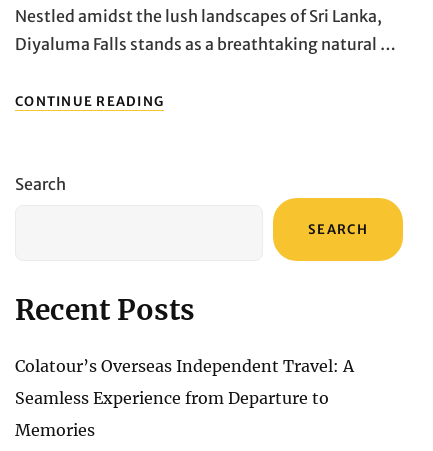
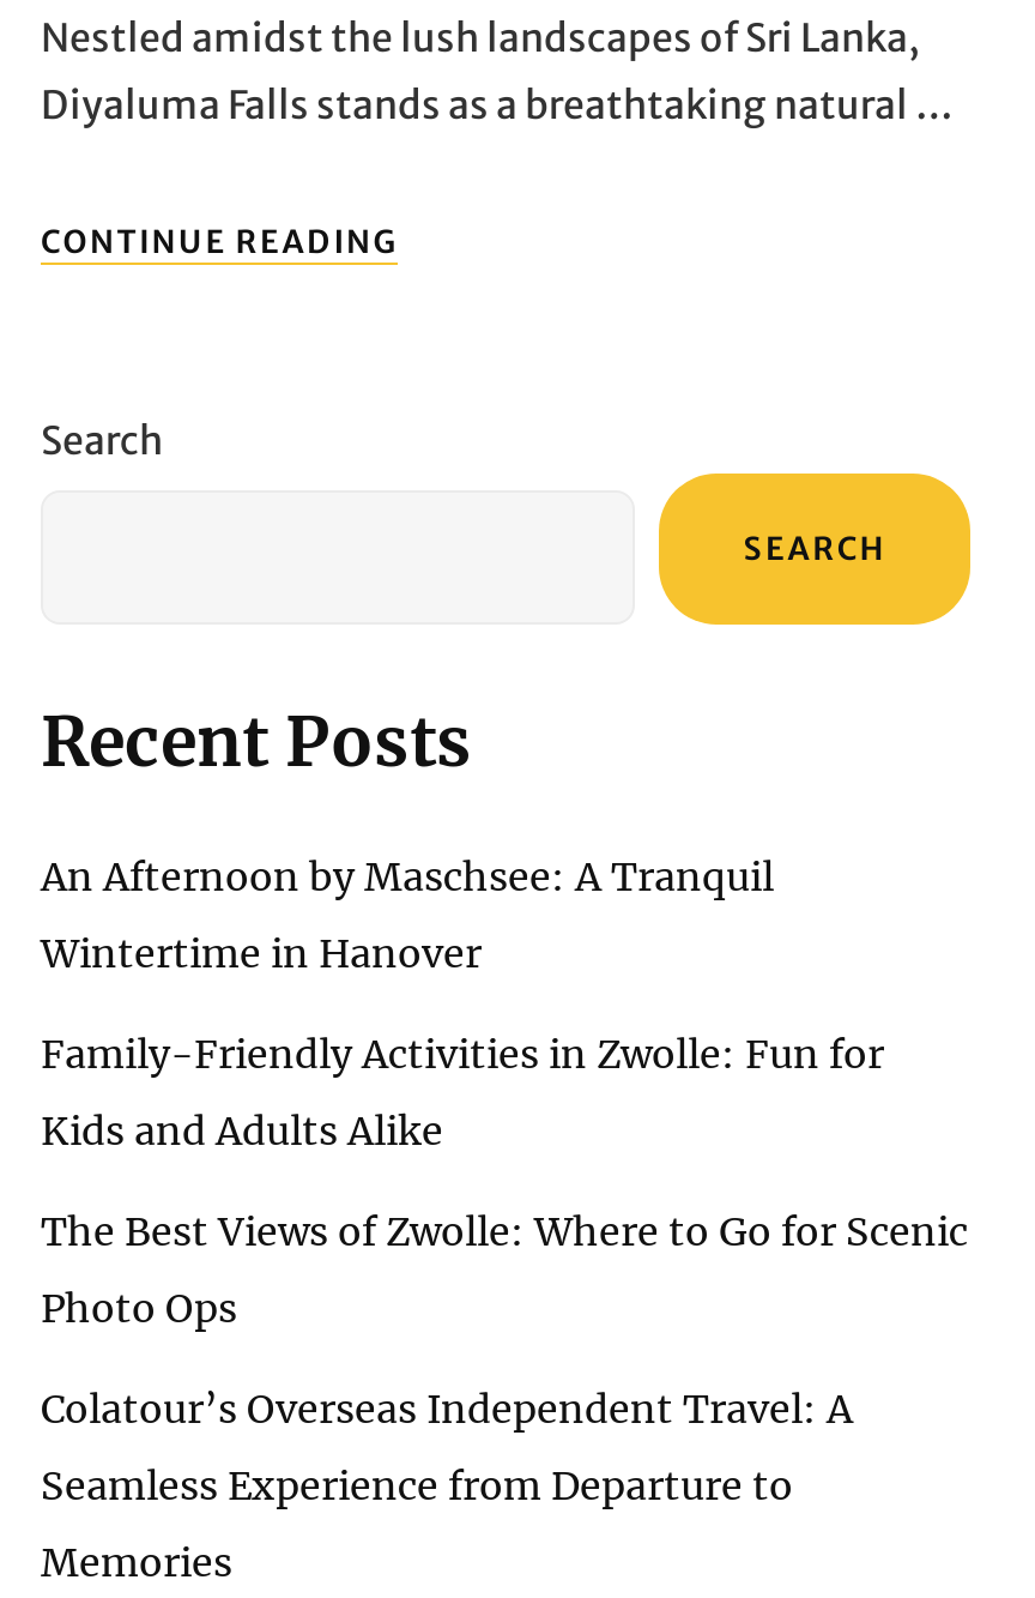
+ An Afternoon by Maschsee: A Tranquil
+ Wintertime in Hanover
+ Family-Friendly Activities in Zwolle: Fun for
+ Kids and Adults Alike
+ The Best Views of Zwolle: Where to Go for Scenic
+ Photo Ops
